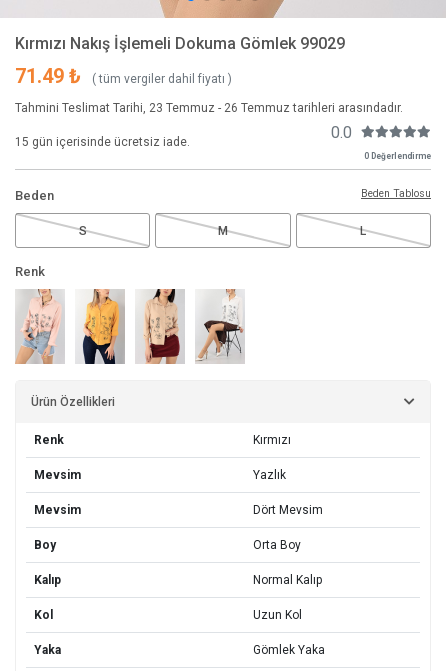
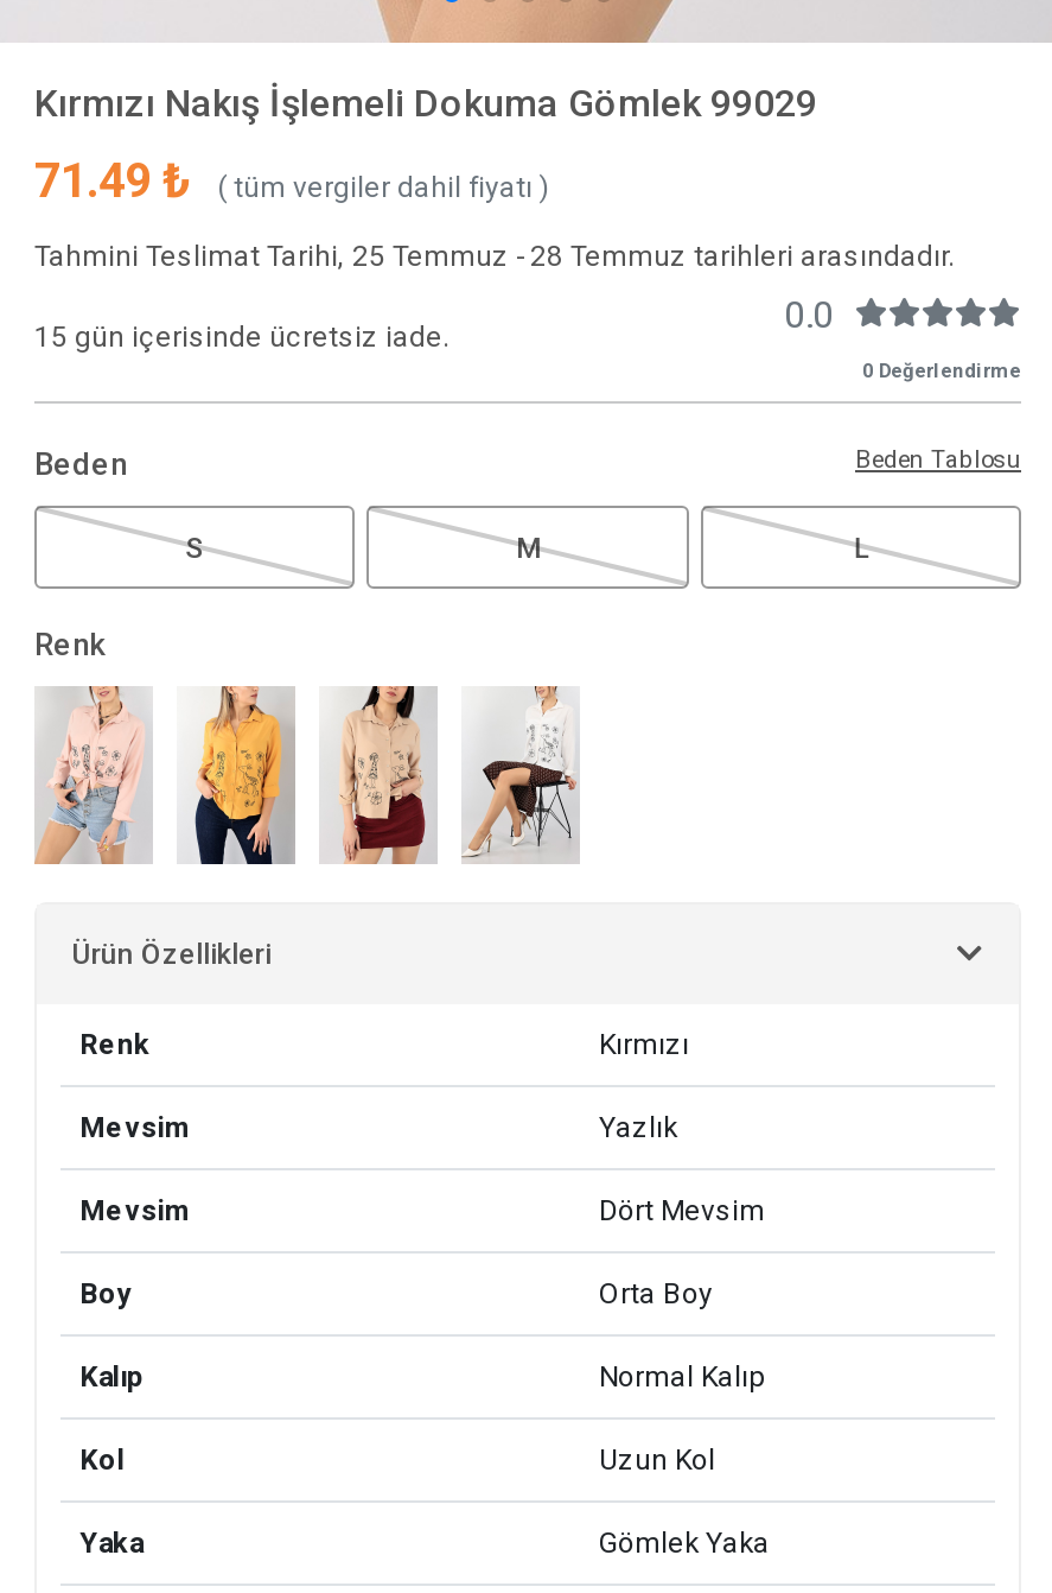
- Tahmini Teslimat Tarihi, 23 Temmuz - 26 Temmuz tarihleri arasındadır.
+ Tahmini Teslimat Tarihi, 25 Temmuz - 28 Temmuz tarihleri arasındadır.
